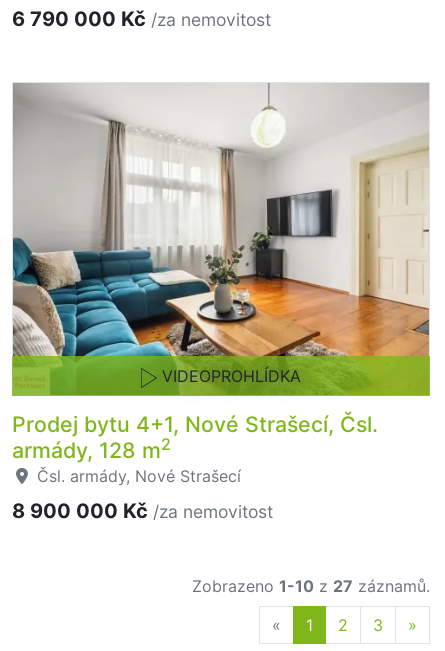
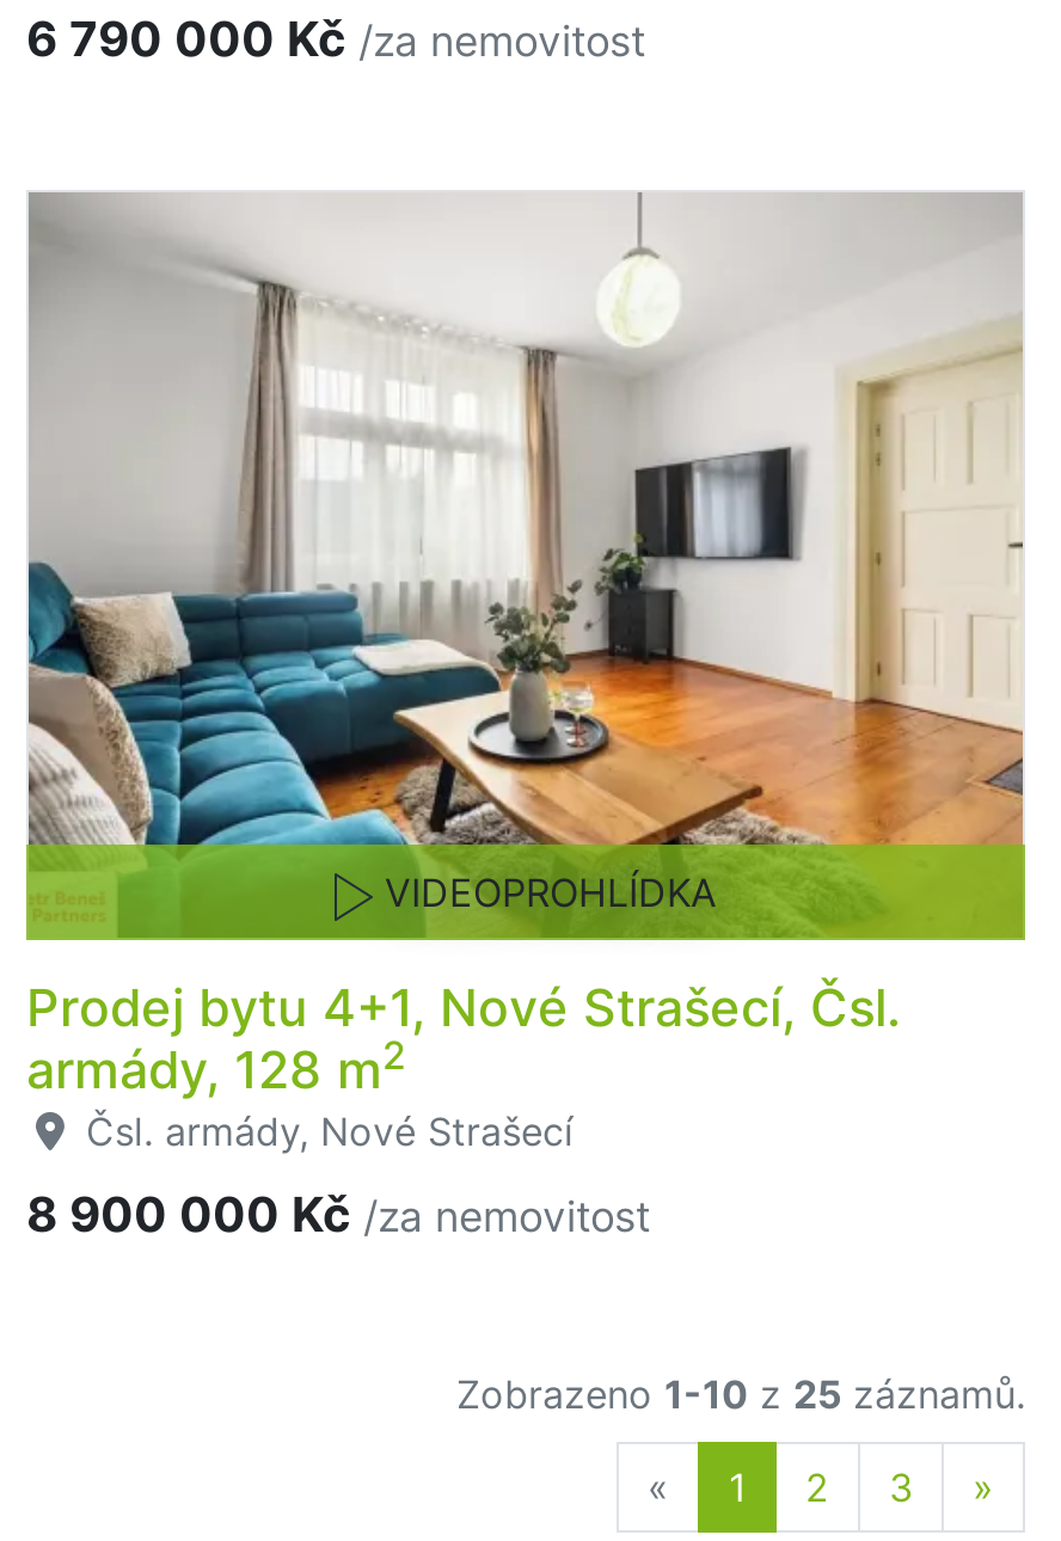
- Zobrazeno 1-10 z 27 záznamů.
+ Zobrazeno 1-10 z 25 záznamů.
